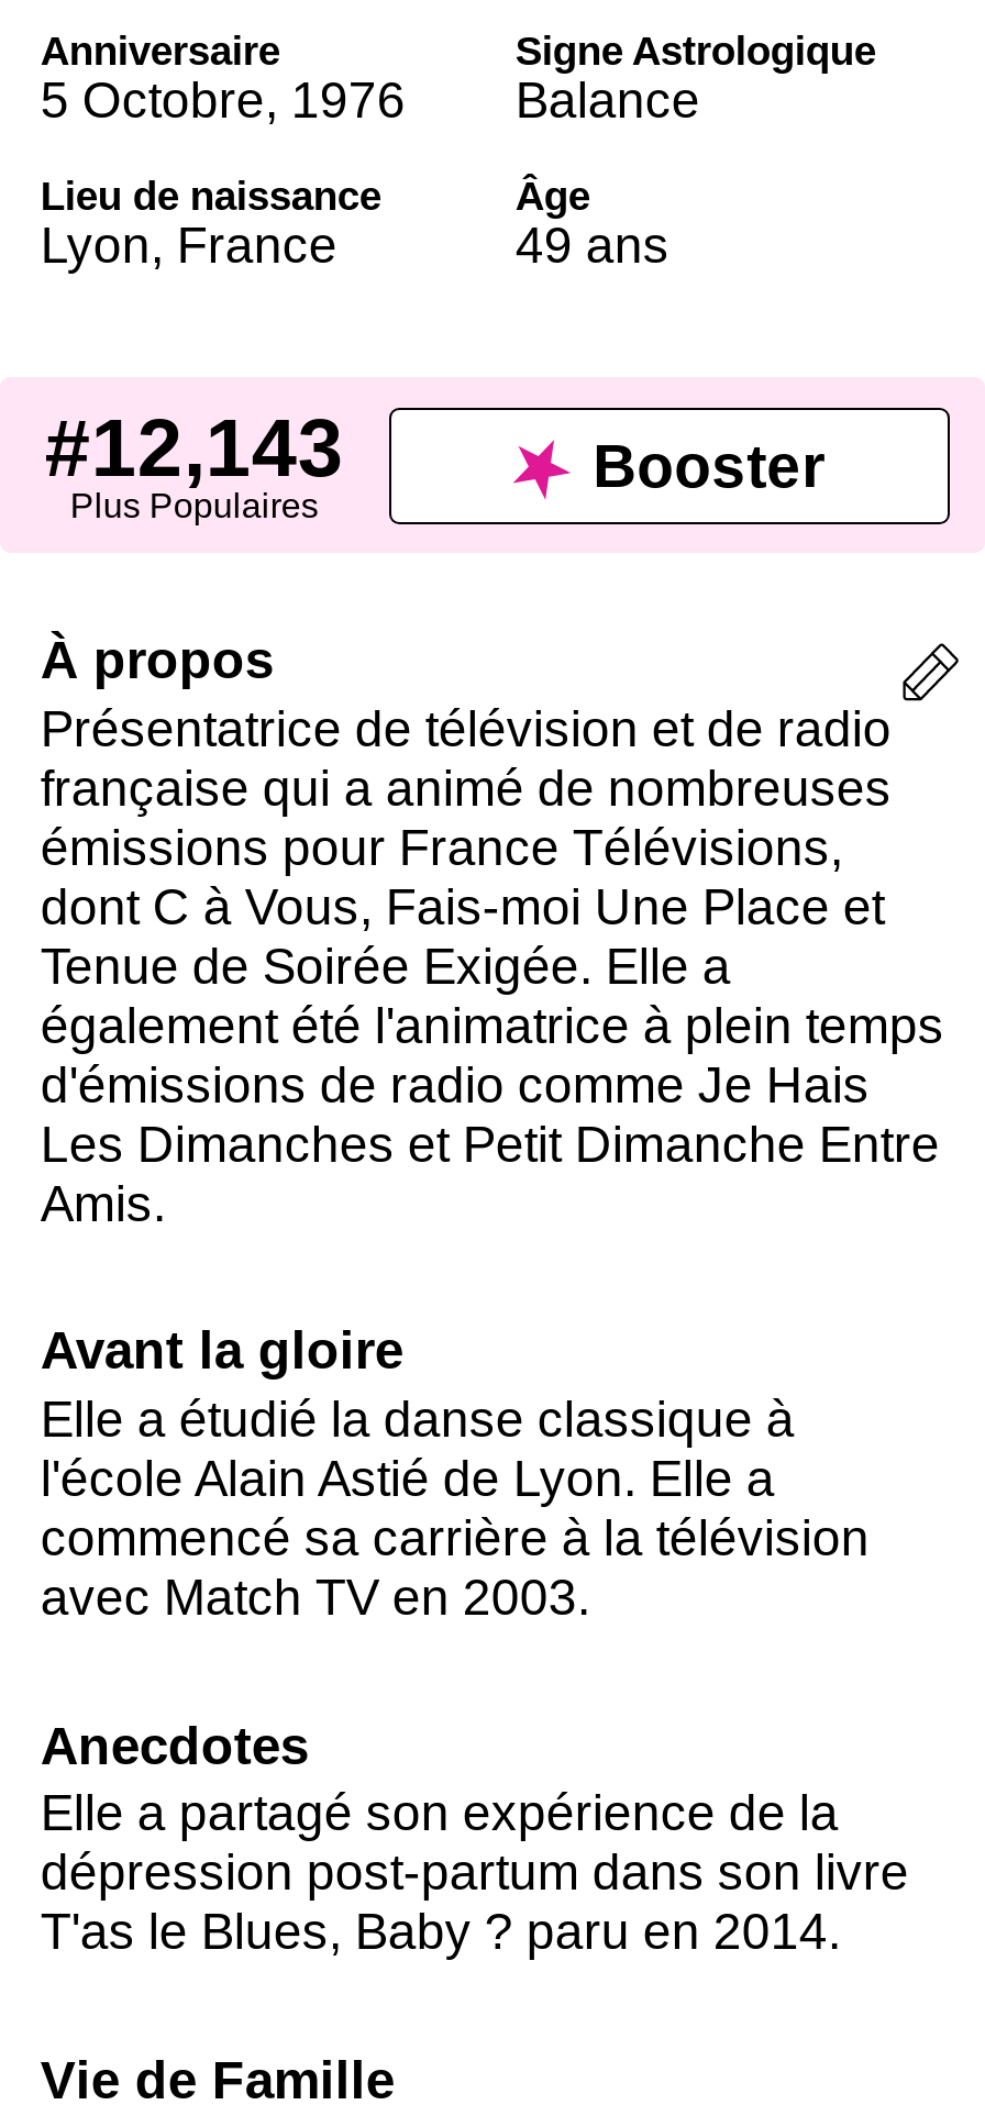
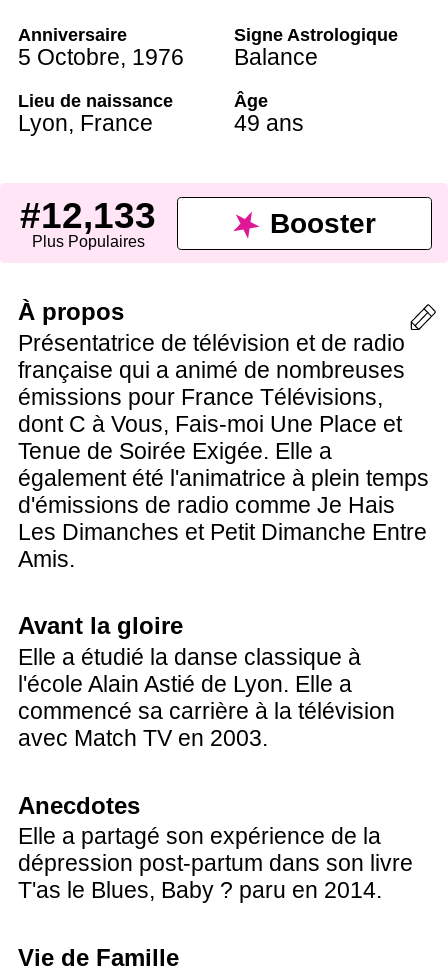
- #12,143
+ #12,133
